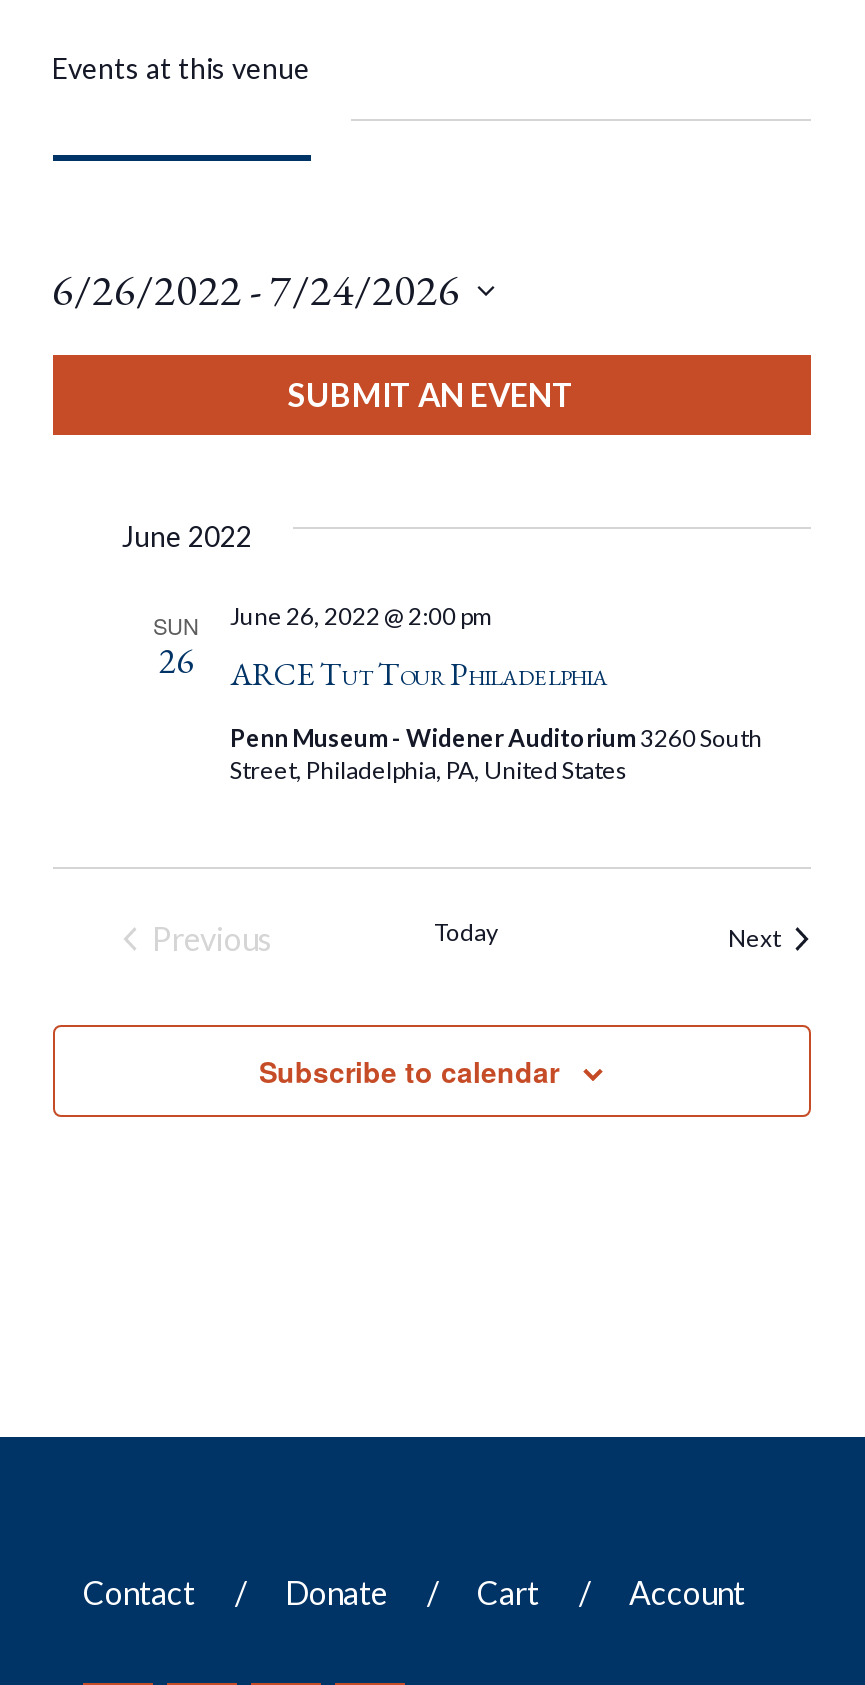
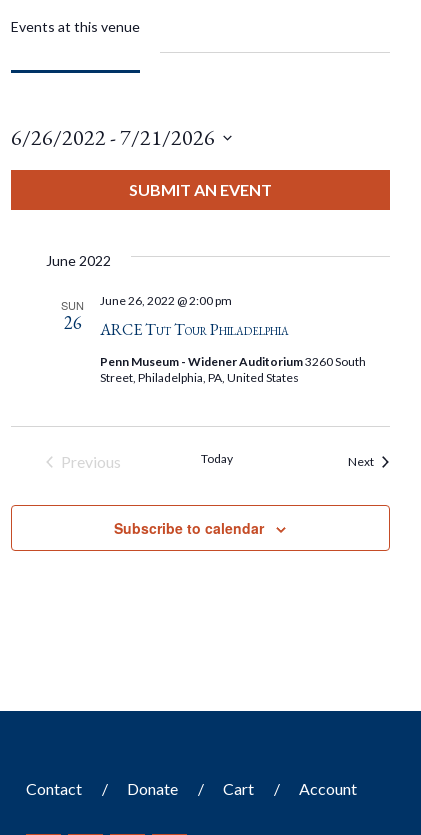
- 6/26/2022 - 7/24/2026
+ 6/26/2022 - 7/21/2026
